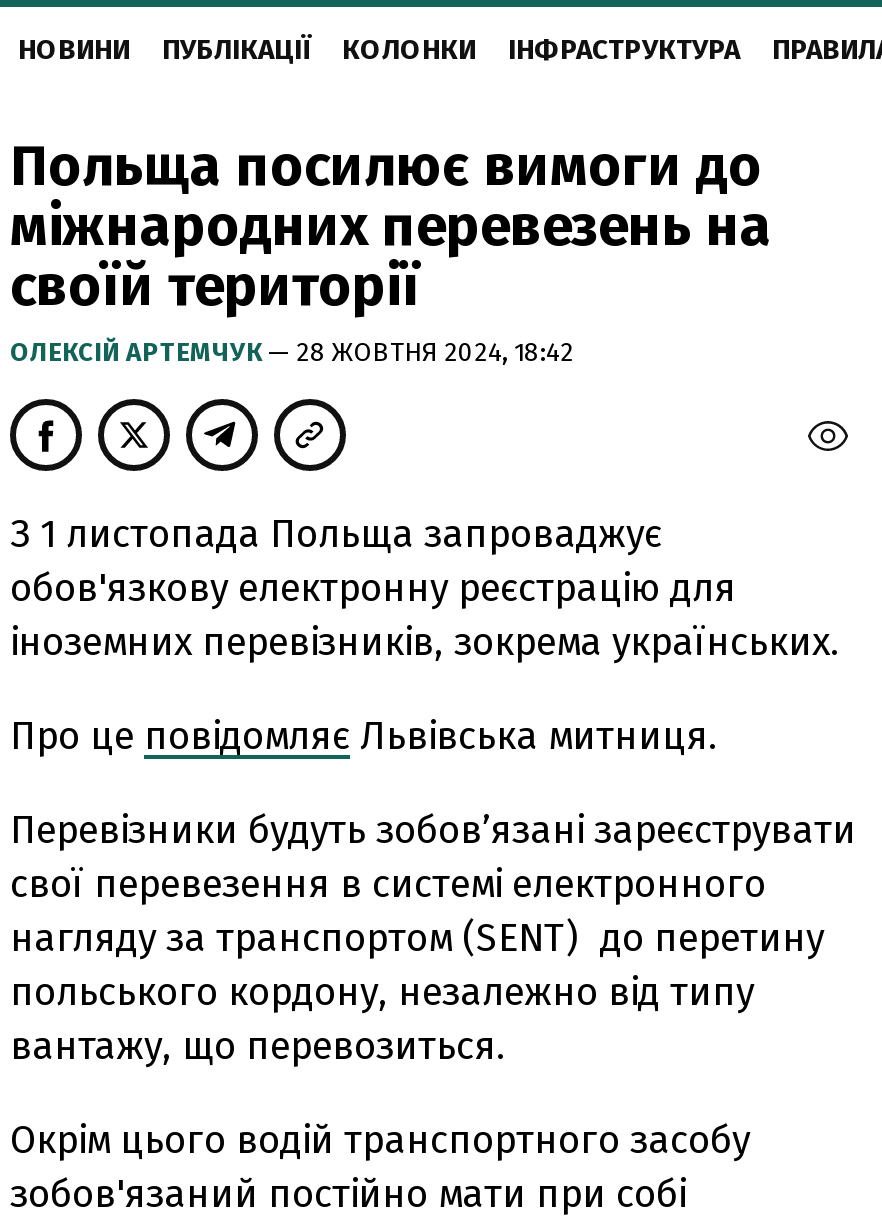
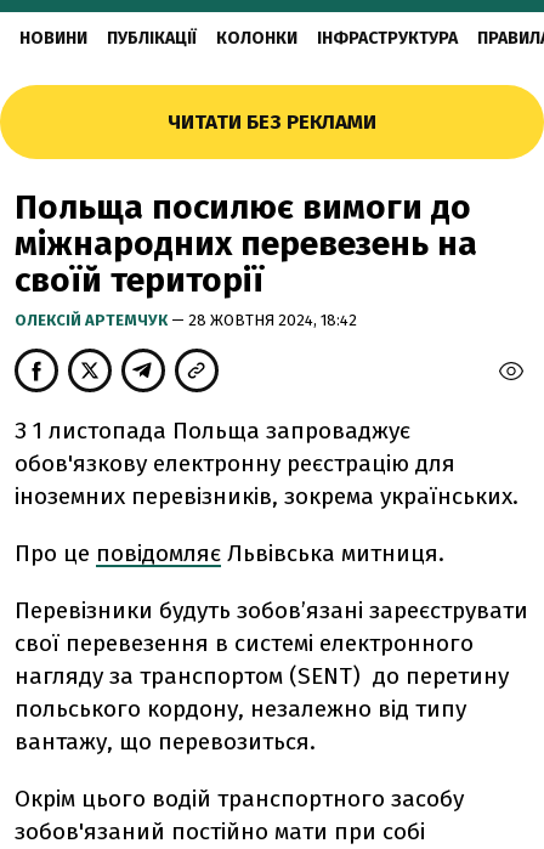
+ ЧИТАТИ БЕЗ РЕКЛАМИ
